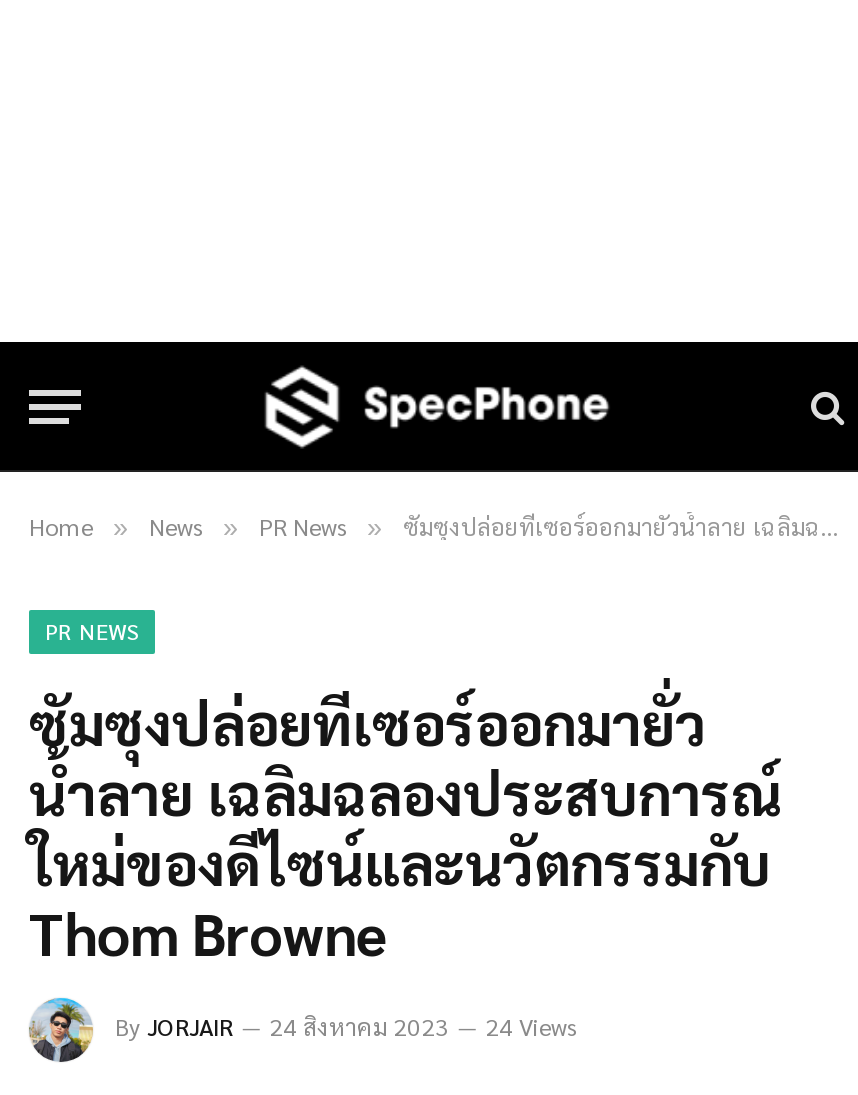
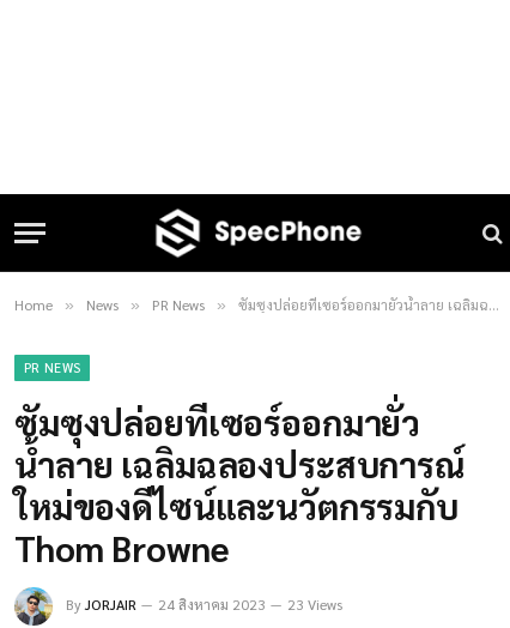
- By JORJAIR 24 สิงหาคม 2023 24 Views
+ By JORJAIR 24 สิงหาคม 2023 23 Views
